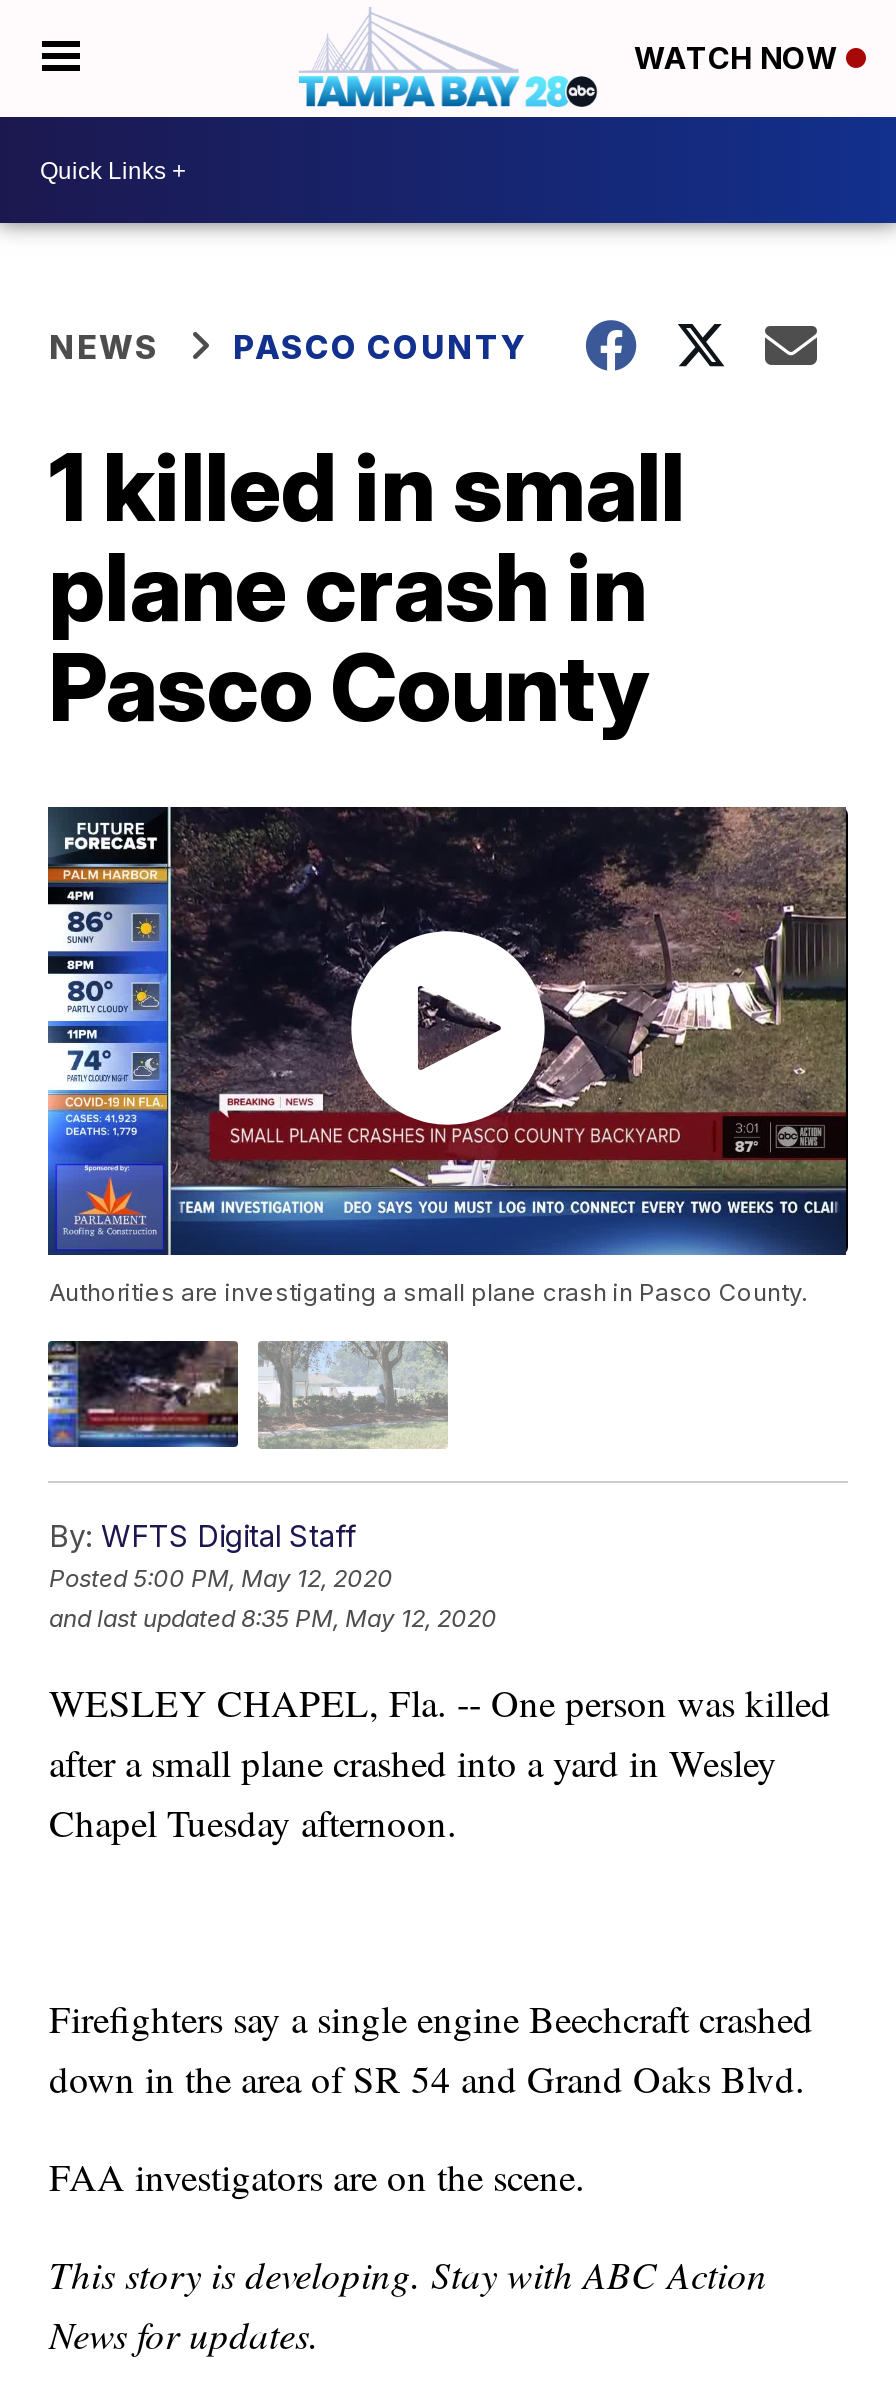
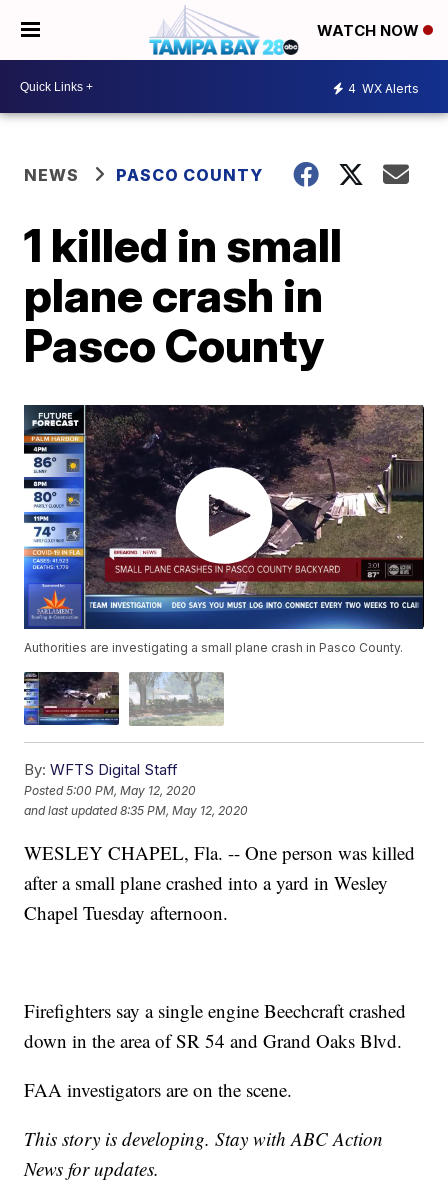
+ 4 WX Alerts
